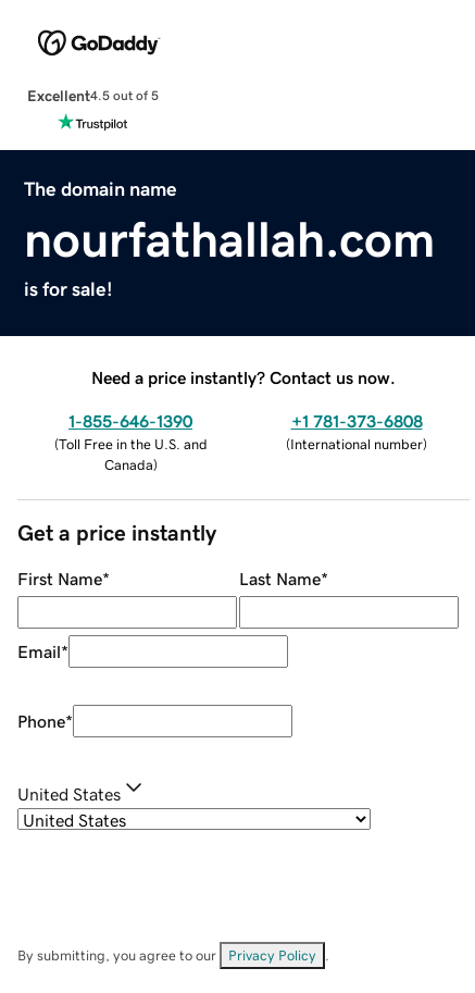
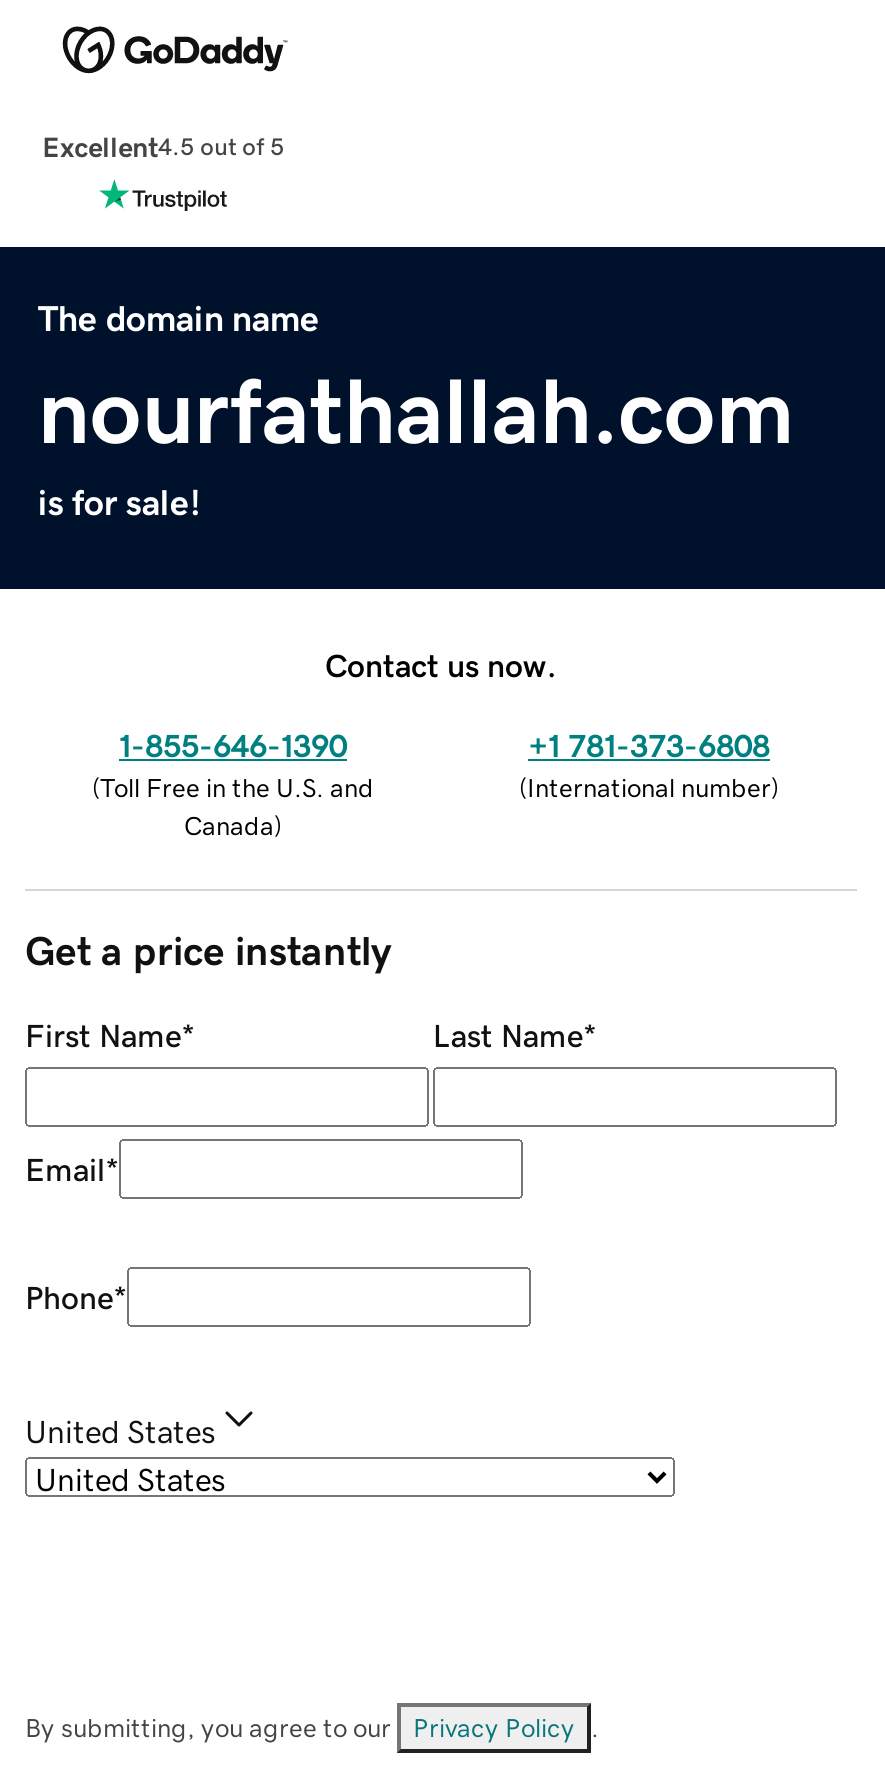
- Need a price instantly? Contact us now.
+ Contact us now.
